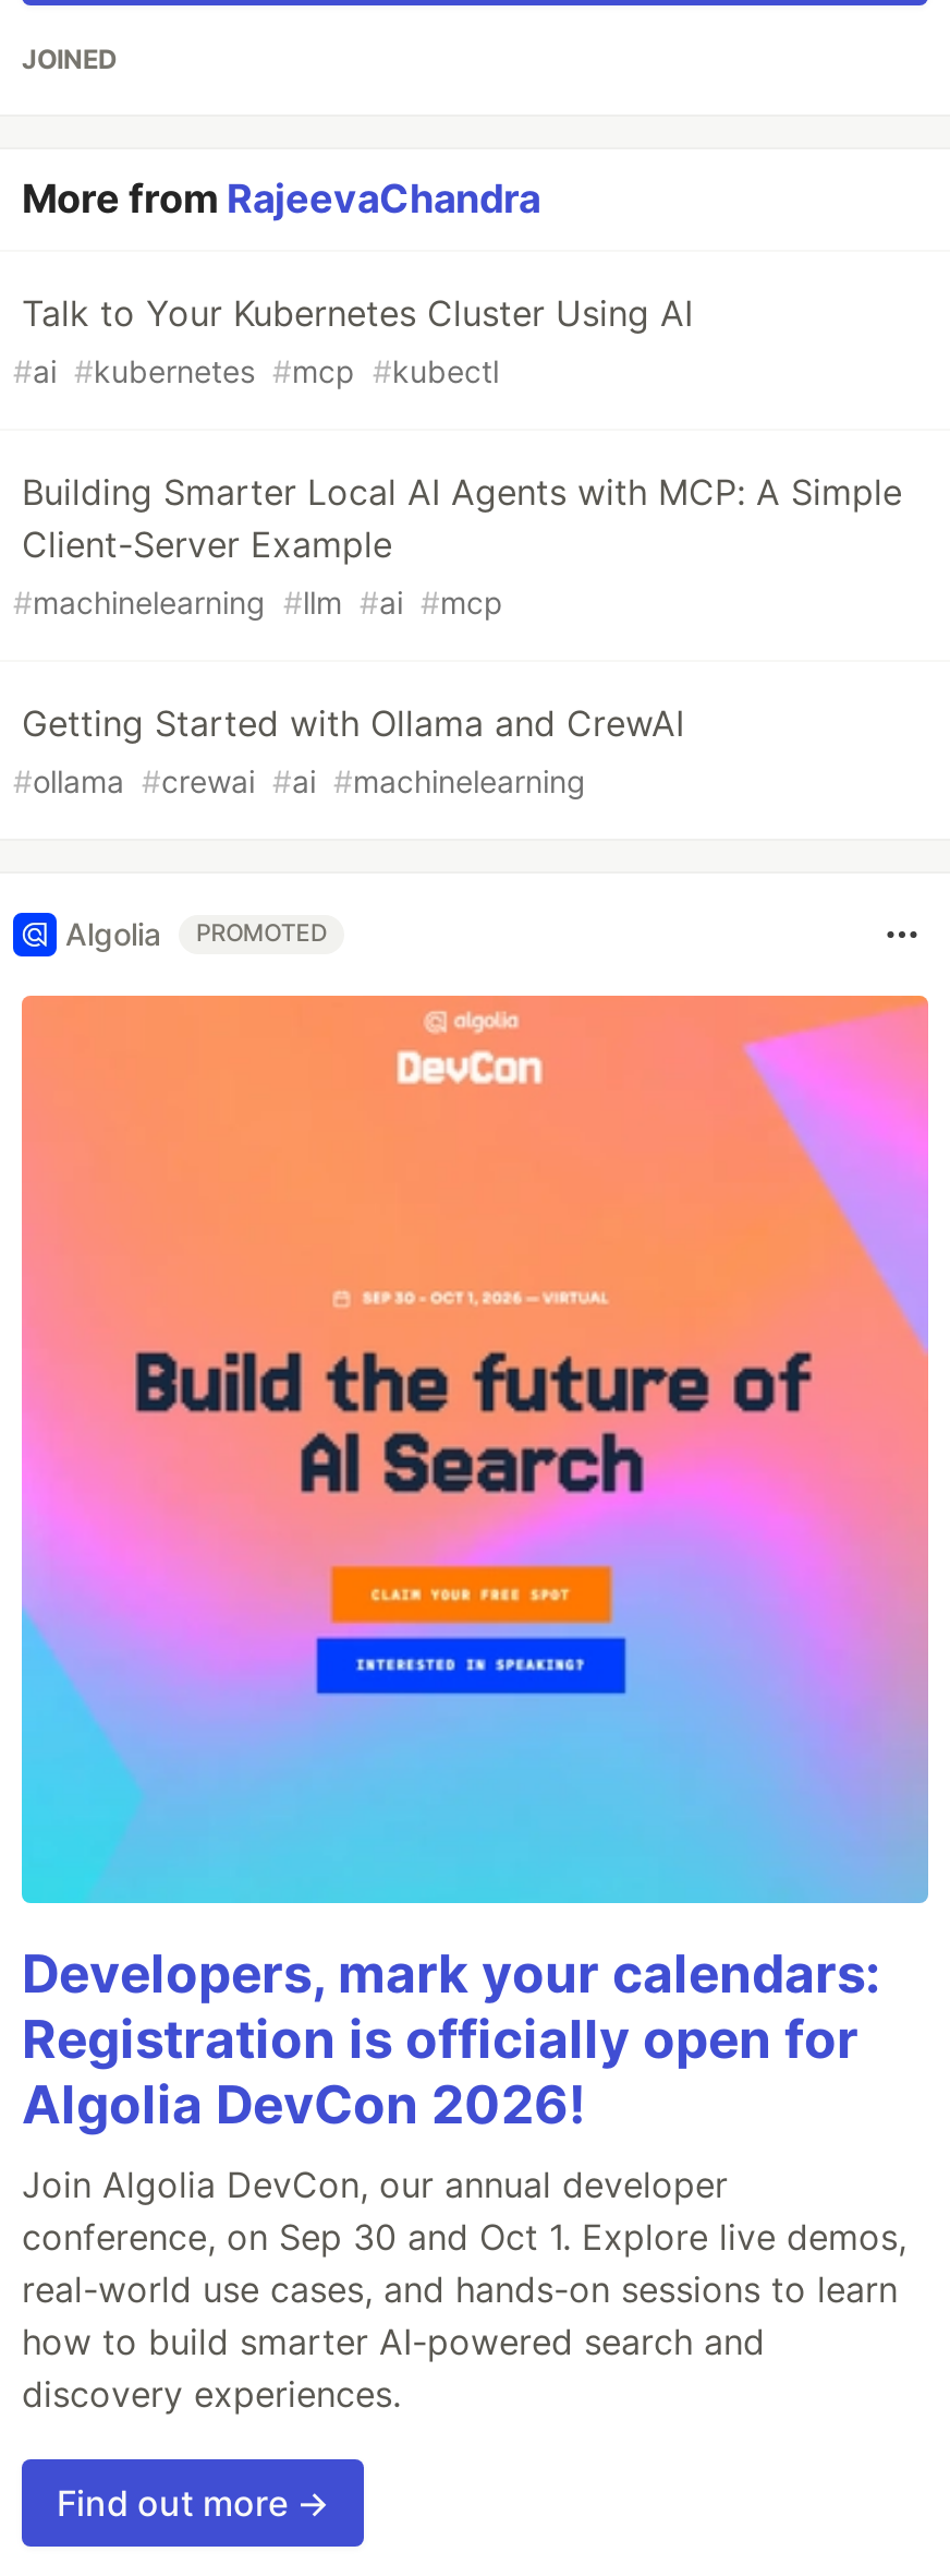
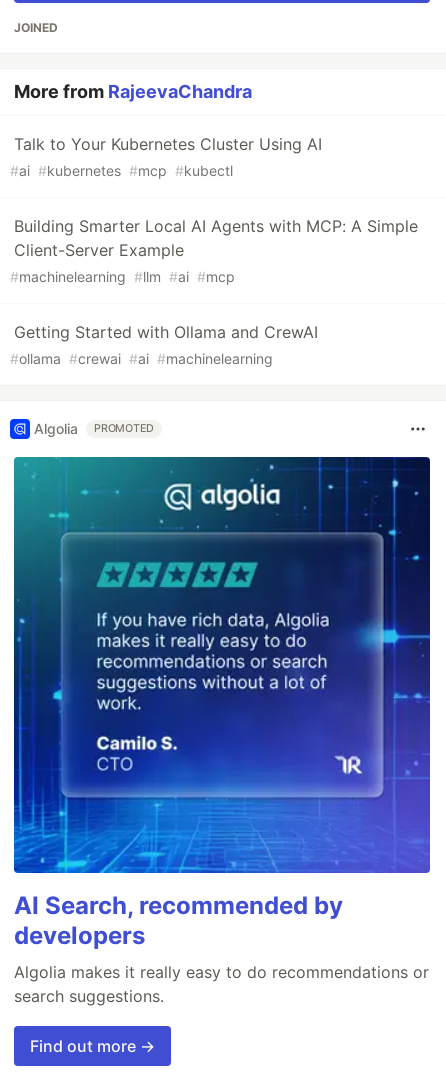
- [image]
- Developers, mark your calendars:
- Registration is officially open for
- Algolia DevCon 2026!
- Join Algolia DevCon, our annual developer
- conference, on Sep 30 and Oct 1. Explore live demos,
- real-world use cases, and hands-on sessions to learn
- how to build smarter AI-powered search and
- discovery experiences.
+ [image]
+ AI Search, recommended by
+ developers
+ Algolia makes it really easy to do recommendations or
+ search suggestions.
